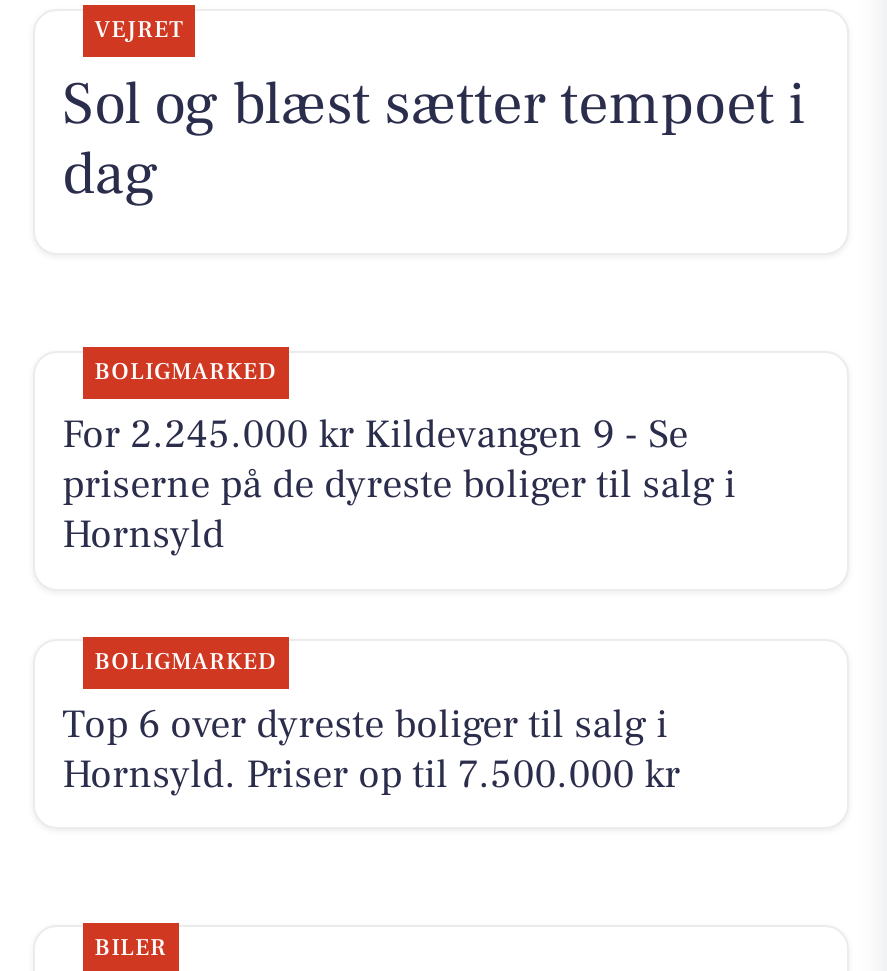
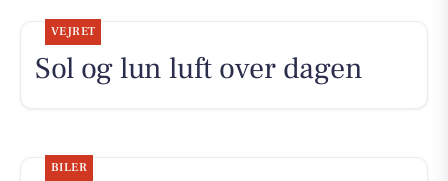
- Sol og blæst sætter tempoet i
- dag
- BOLIGMARKED
- For 2.245.000 kr Kildevangen 9 - Se
- priserne på de dyreste boliger til salg i
- Hornsyld
- BOLIGMARKED
- Top 6 over dyreste boliger til salg i
- Hornsyld. Priser op til 7.500.000 kr
+ Sol og lun luft over dagen
